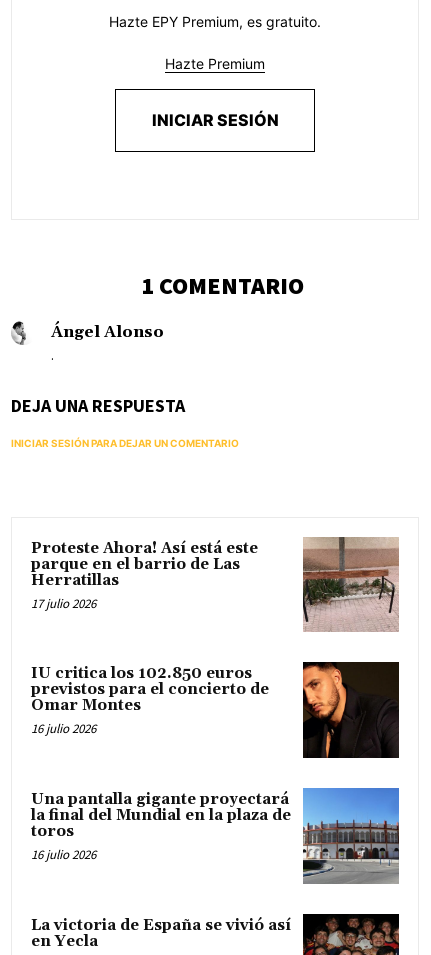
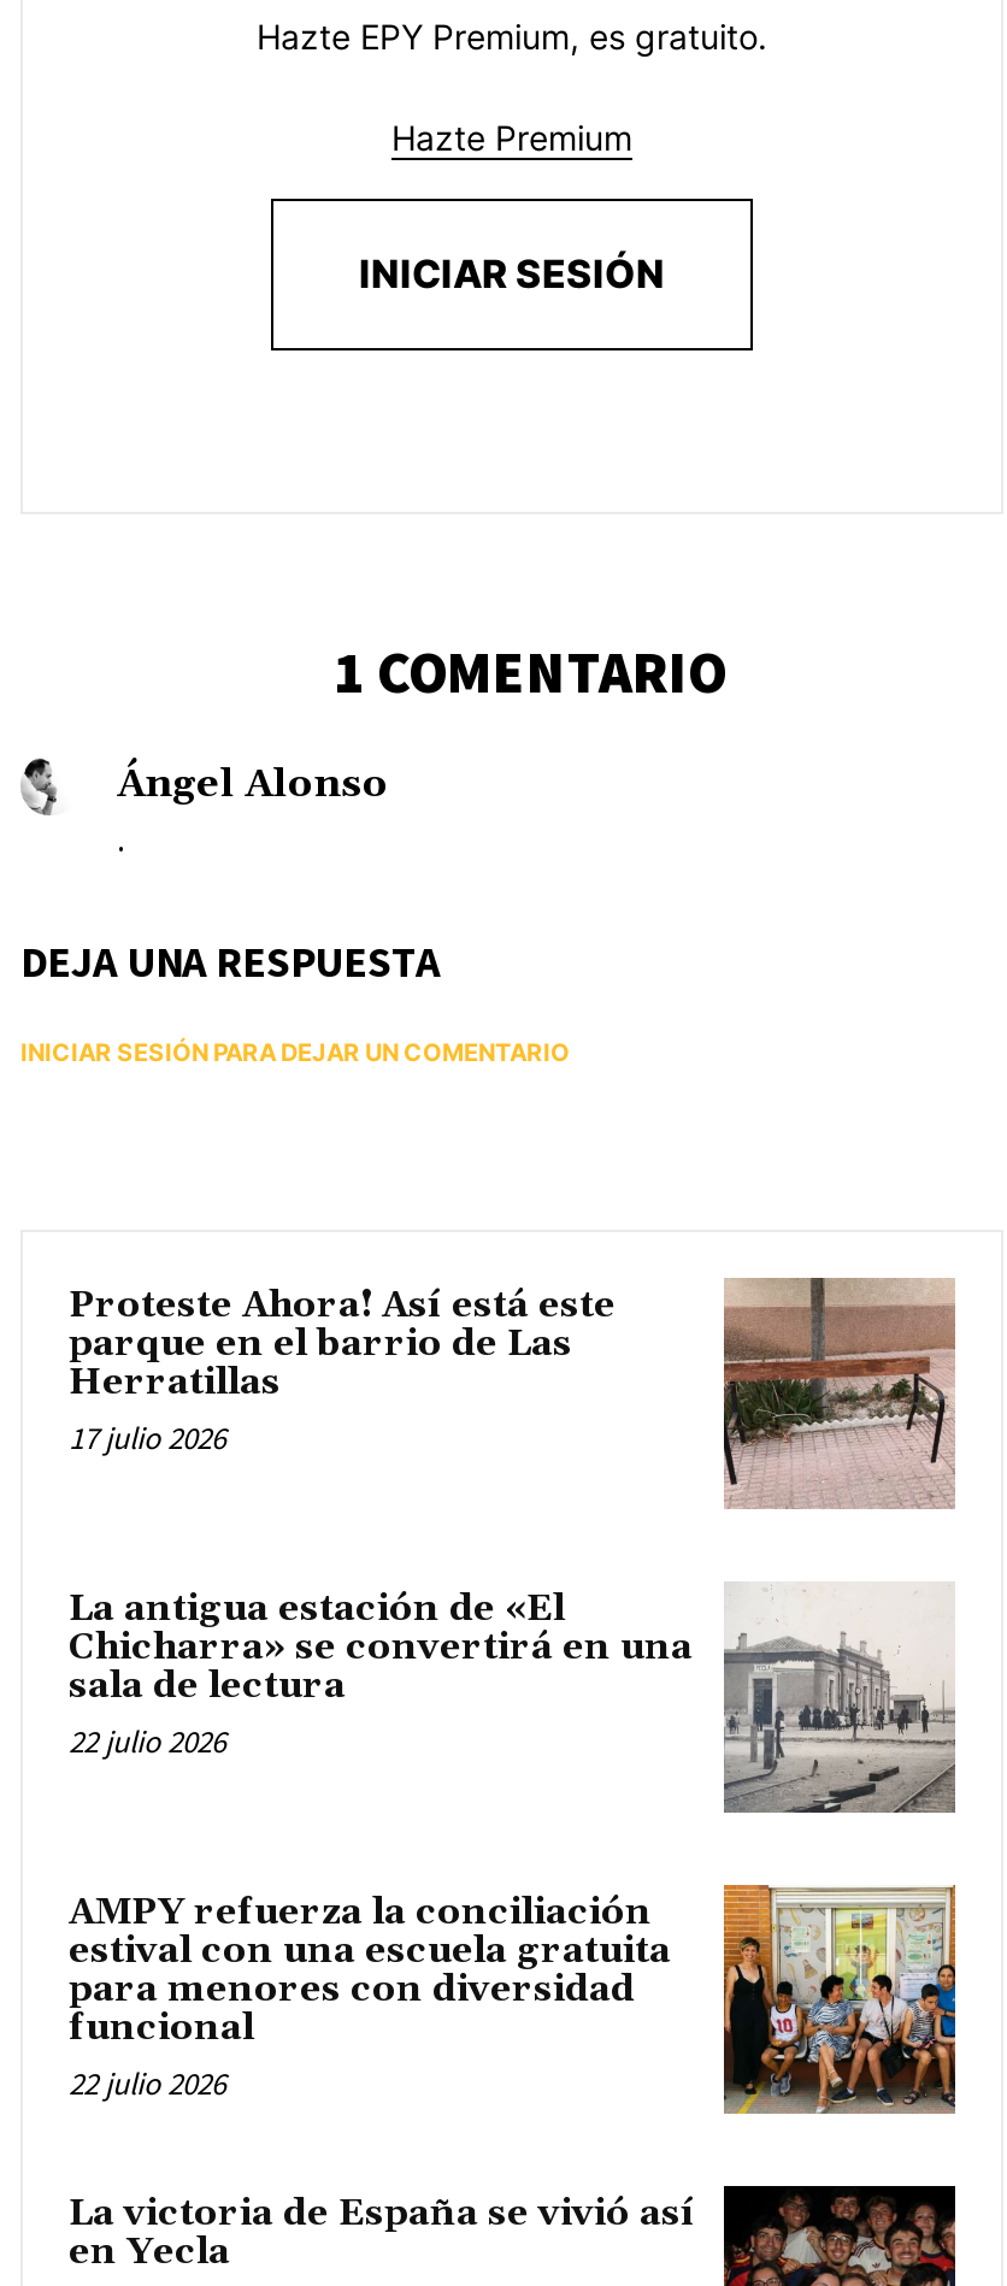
- [image]
- IU critica los 102.850 euros
- previstos para el concierto de
- Omar Montes
- 16 julio 2026
+ [image]
+ La antigua estación de «El
+ Chicharra» se convertirá en una
+ sala de lectura
+ 22 julio 2026

- [image]
- Una pantalla gigante proyectará
- la final del Mundial en la plaza de
- toros
- 16 julio 2026
+ [image]
+ AMPY refuerza la conciliación
+ estival con una escuela gratuita
+ para menores con diversidad
+ funcional
+ 22 julio 2026
